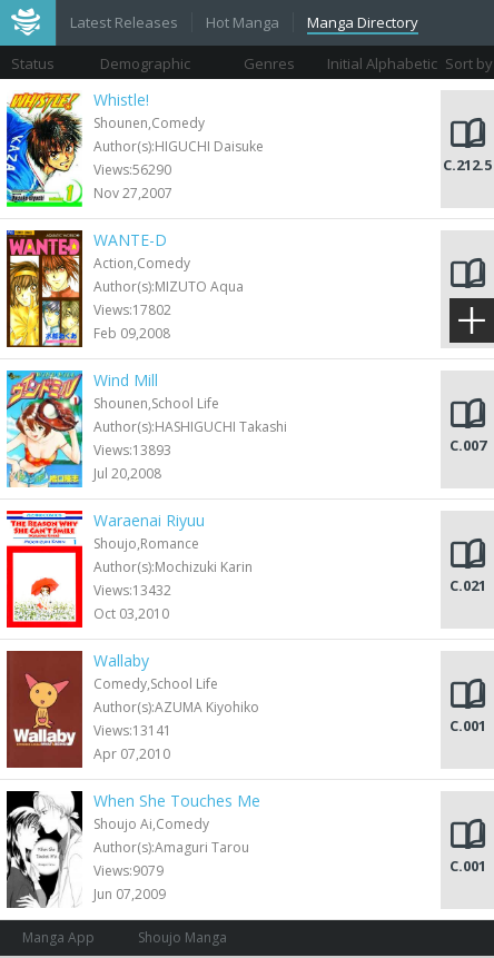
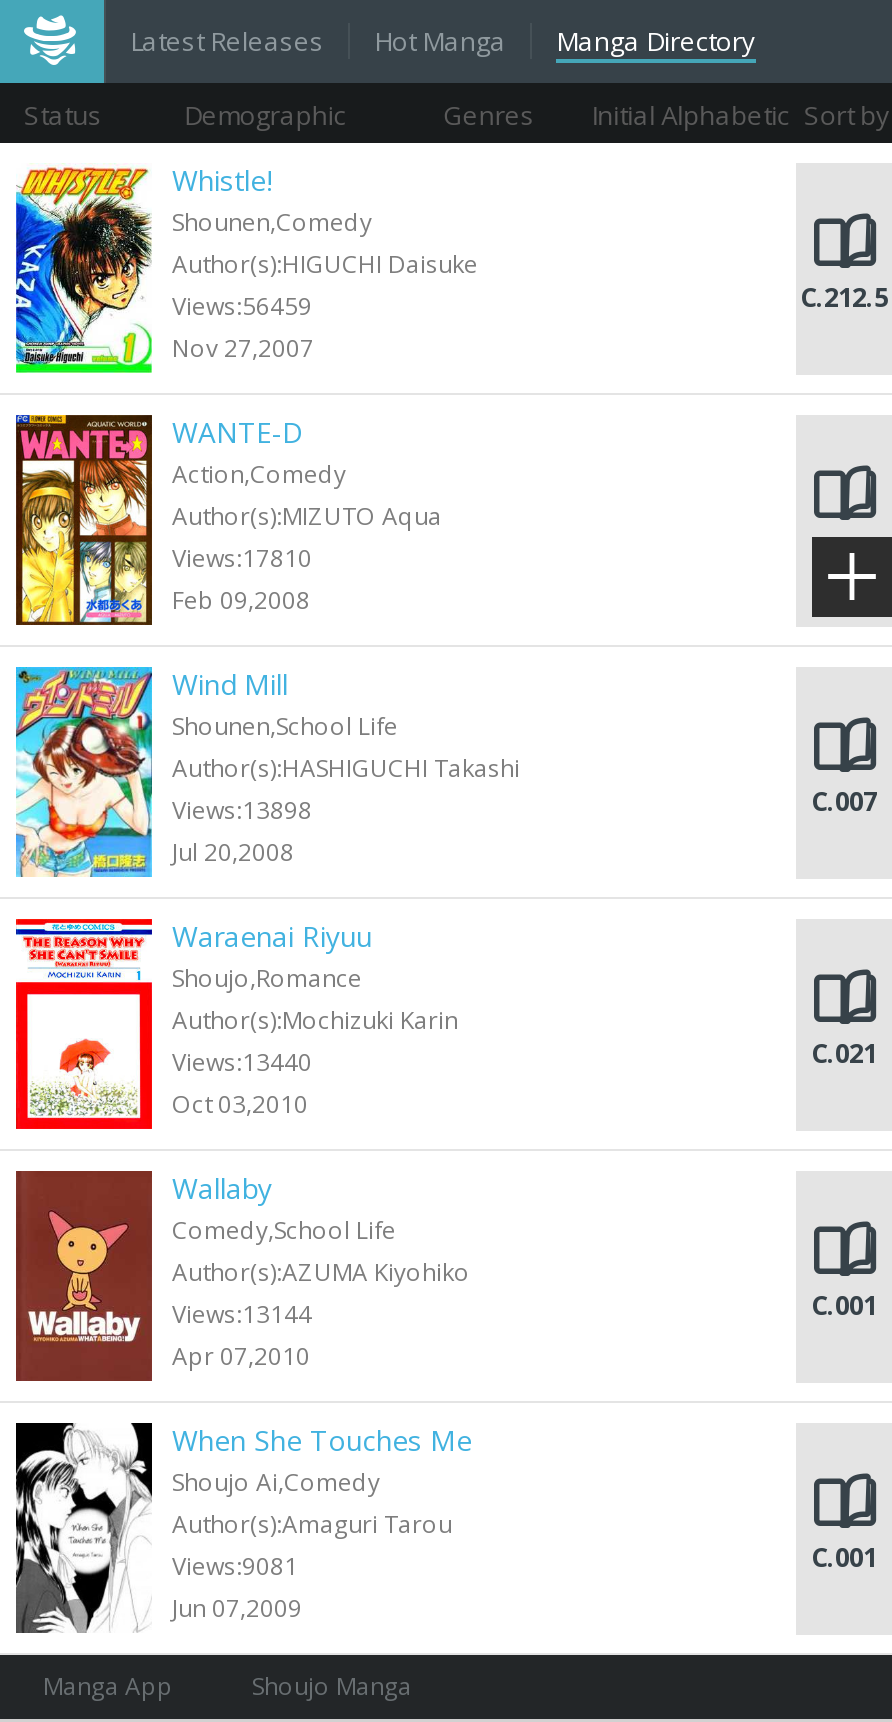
- Views:56290
+ Views:56459

- Views:17802
+ Views:17810

- Views:13893
+ Views:13898

- Views:13432
+ Views:13440

- Views:13141
+ Views:13144

- Views:9079
+ Views:9081
